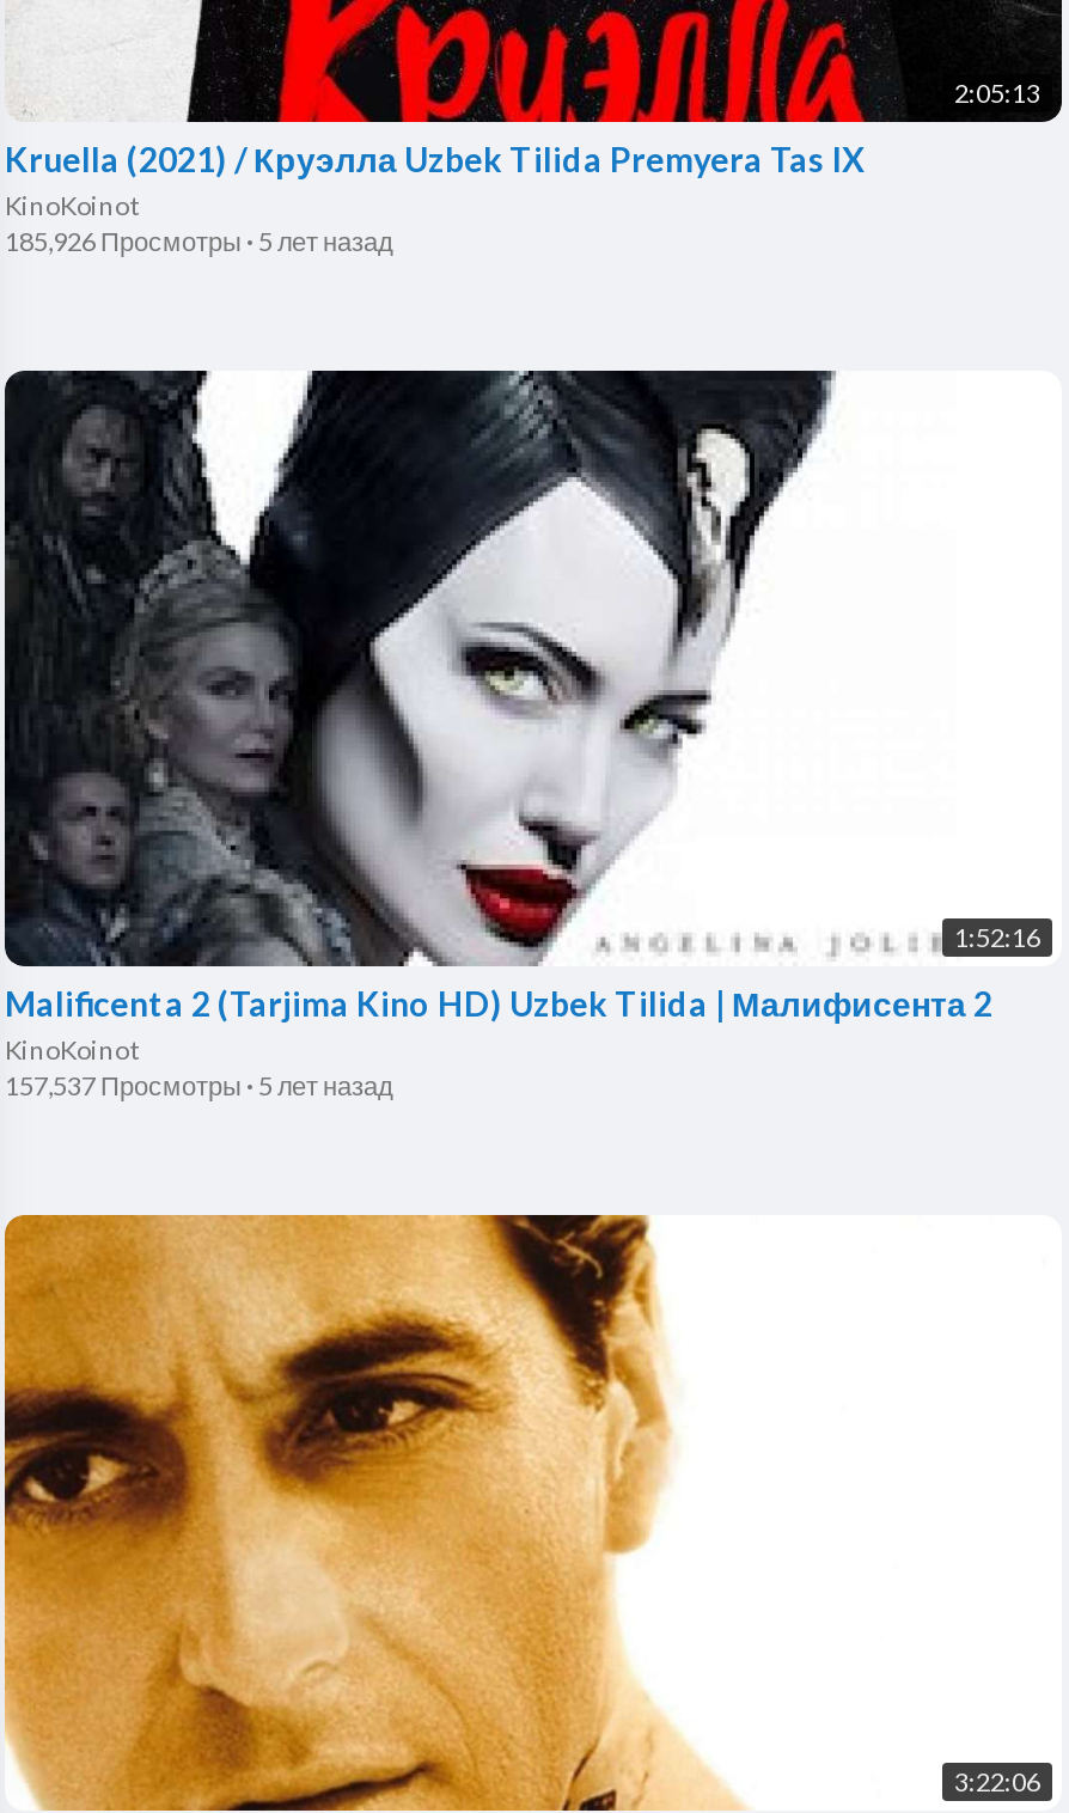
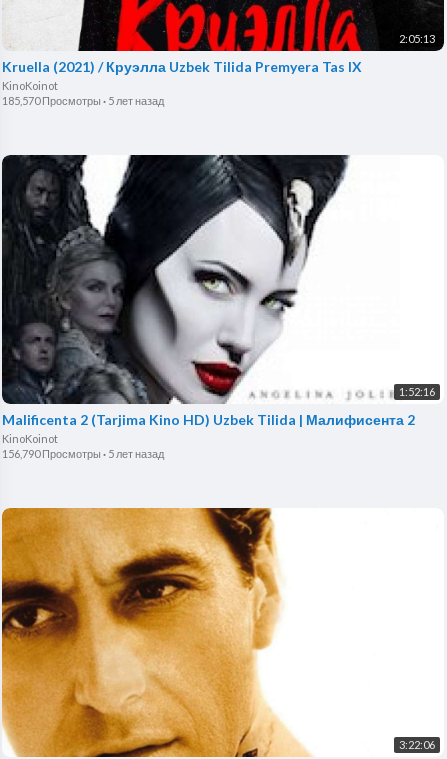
- 185,926 Просмотры · 5 лет назад
+ 185,570 Просмотры · 5 лет назад

- 157,537 Просмотры · 5 лет назад
+ 156,790 Просмотры · 5 лет назад
